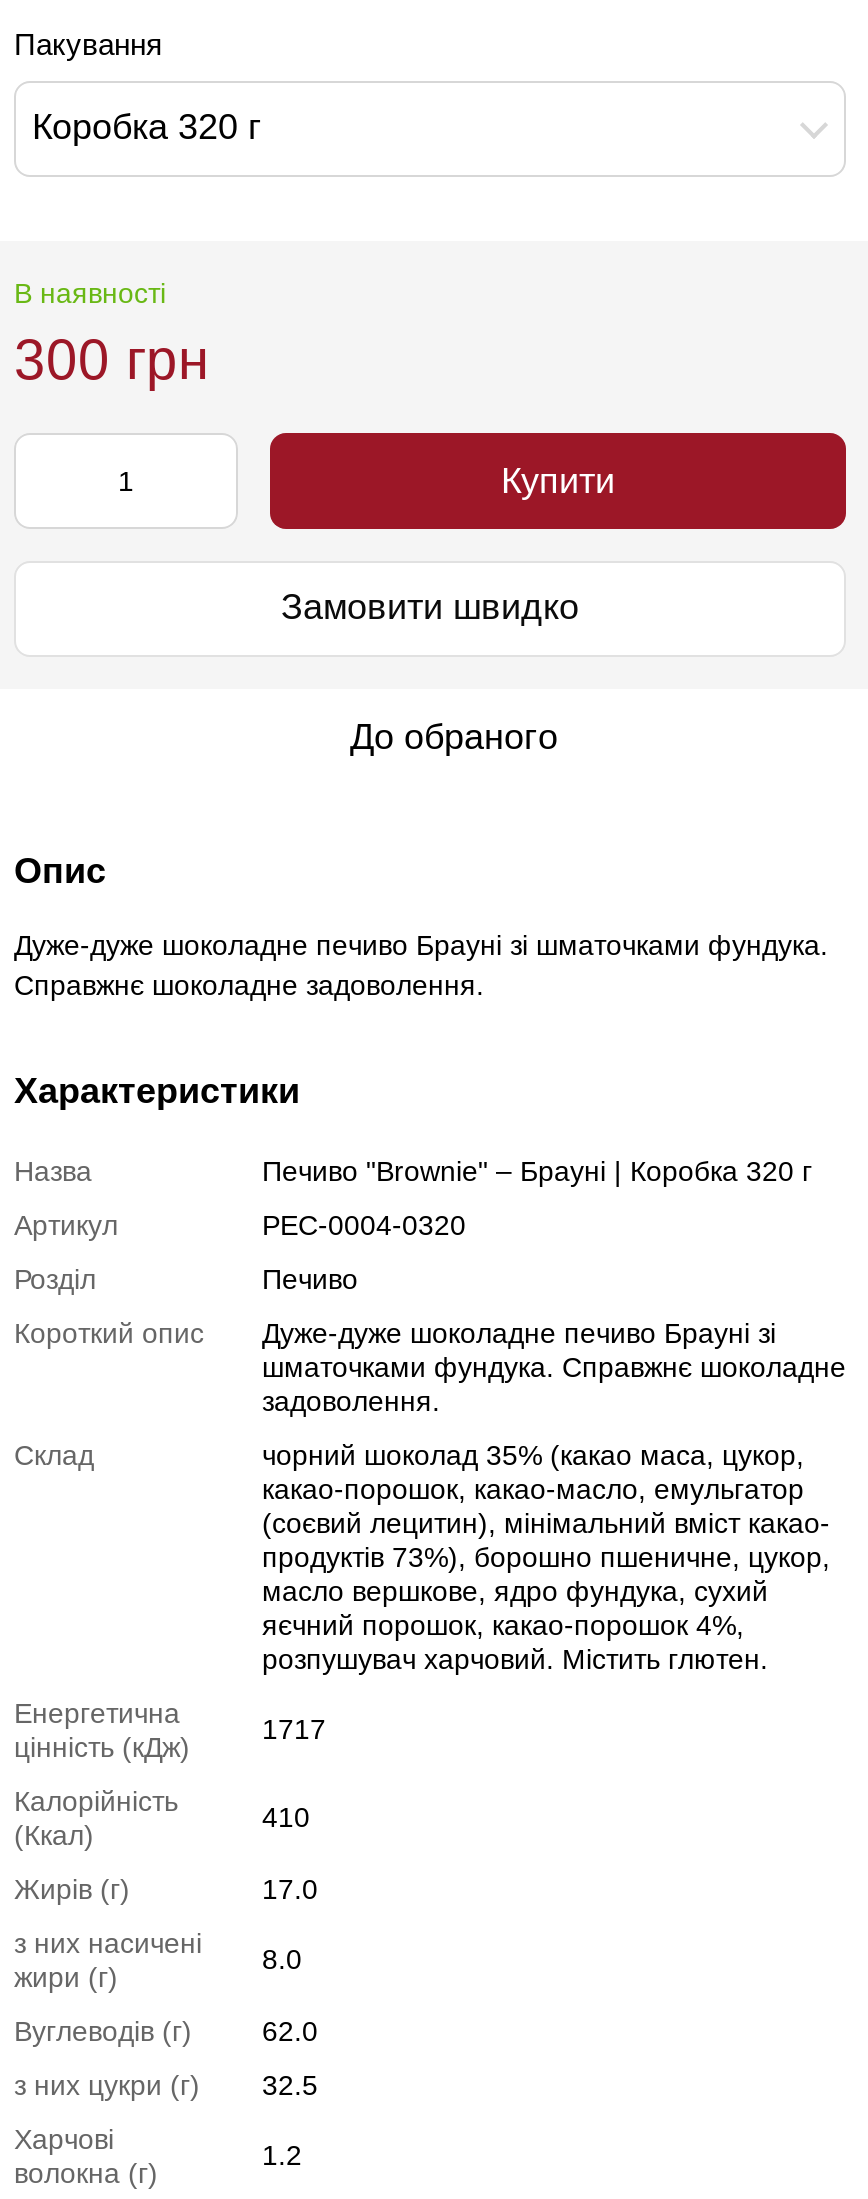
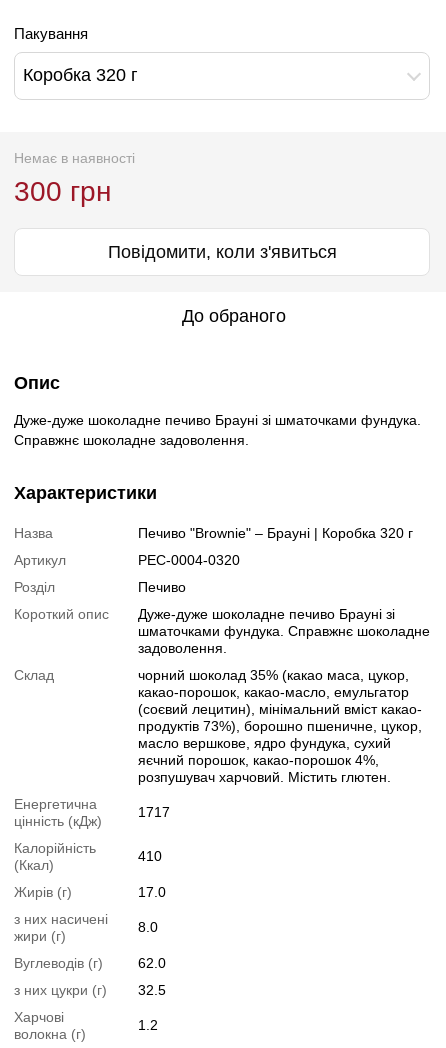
- В наявності
+ Немає в наявності

- Купити
- Замовити швидко
+ Повідомити, коли з'явиться
